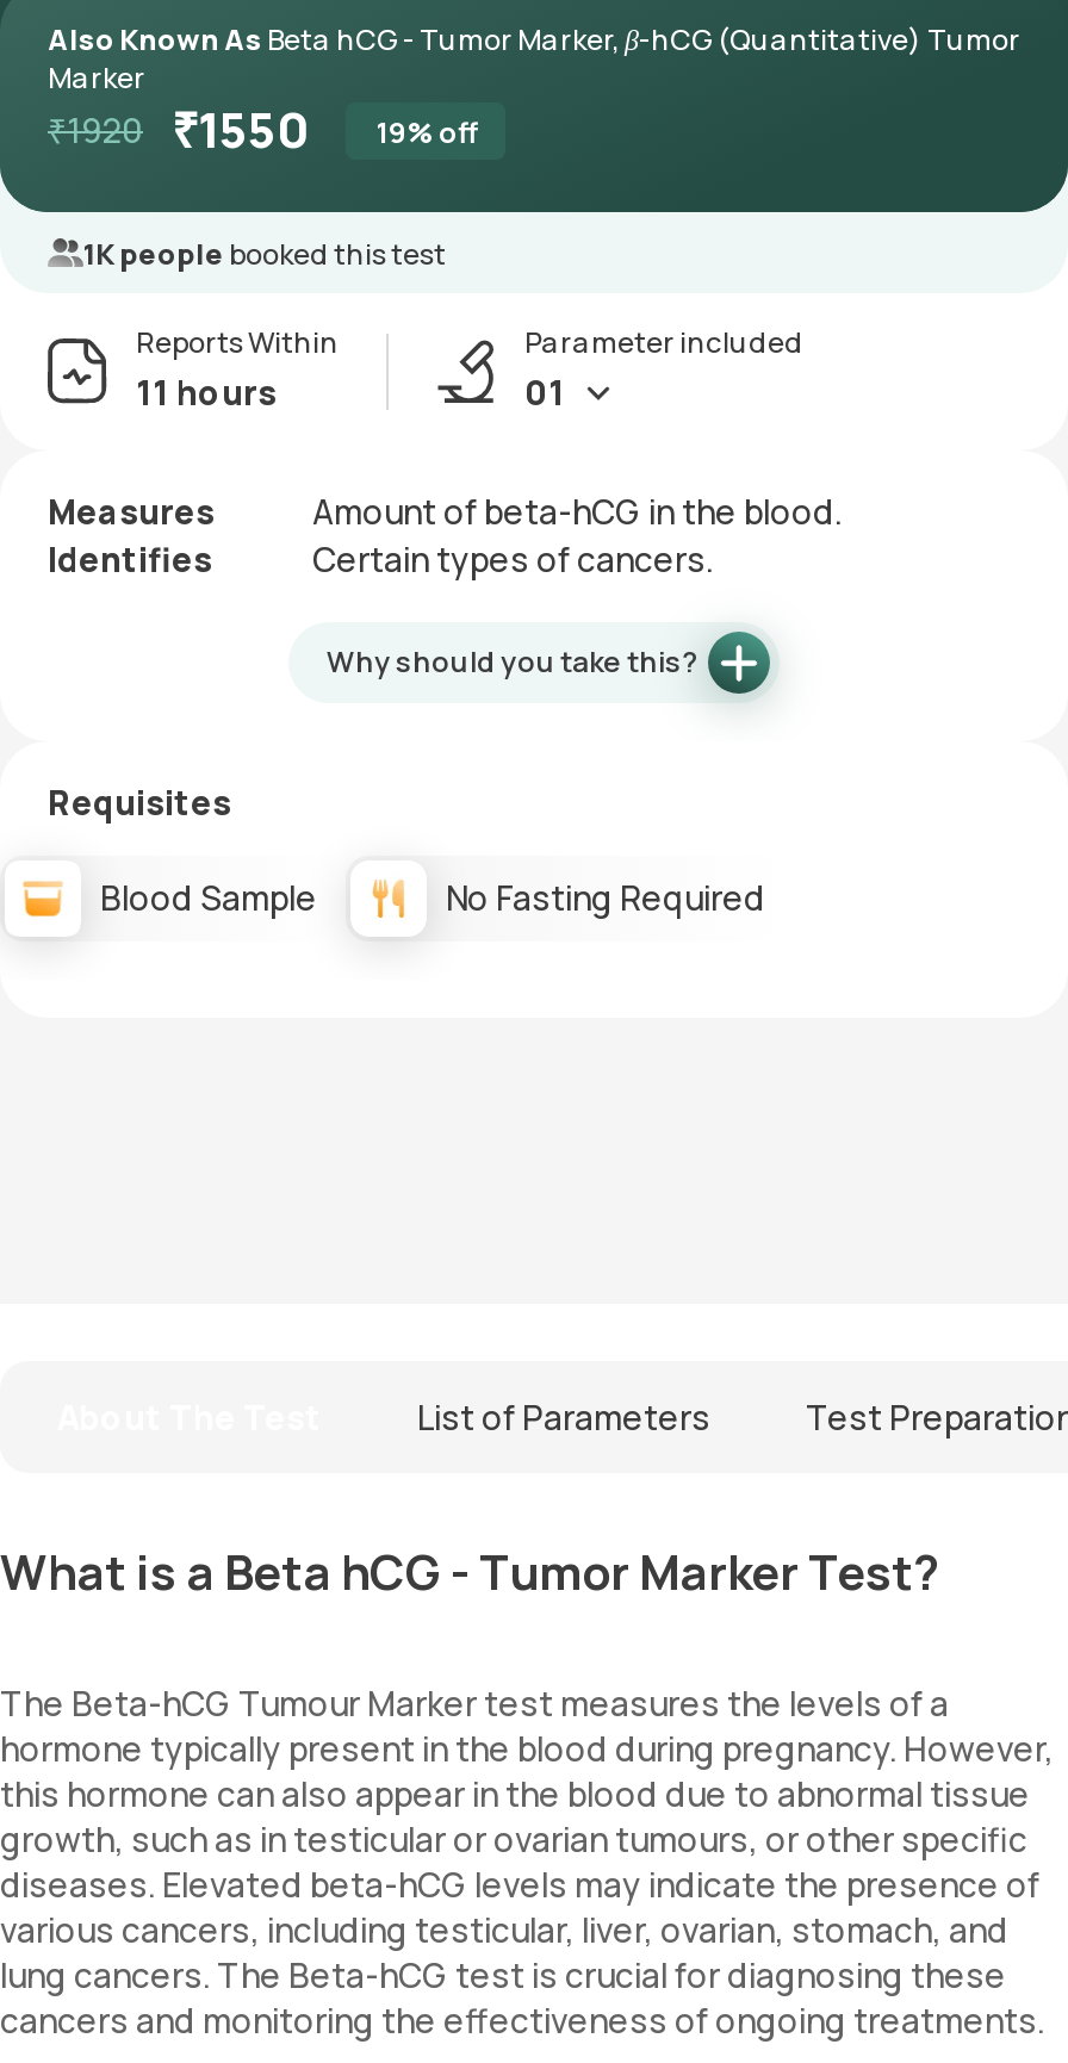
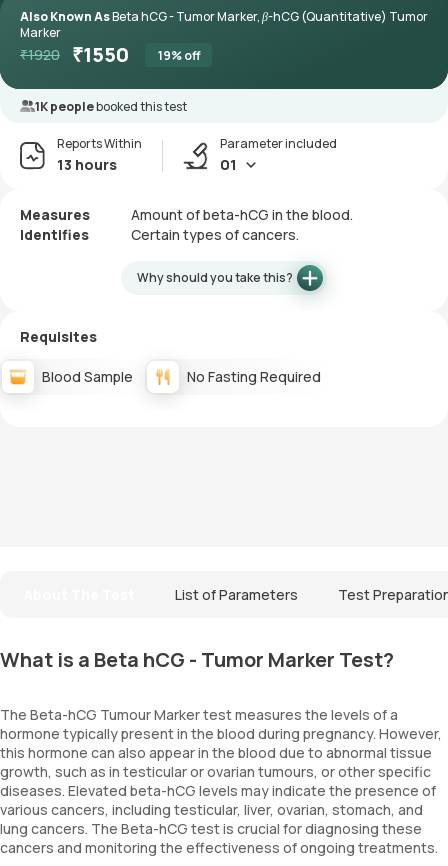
- 11 hours
+ 13 hours
